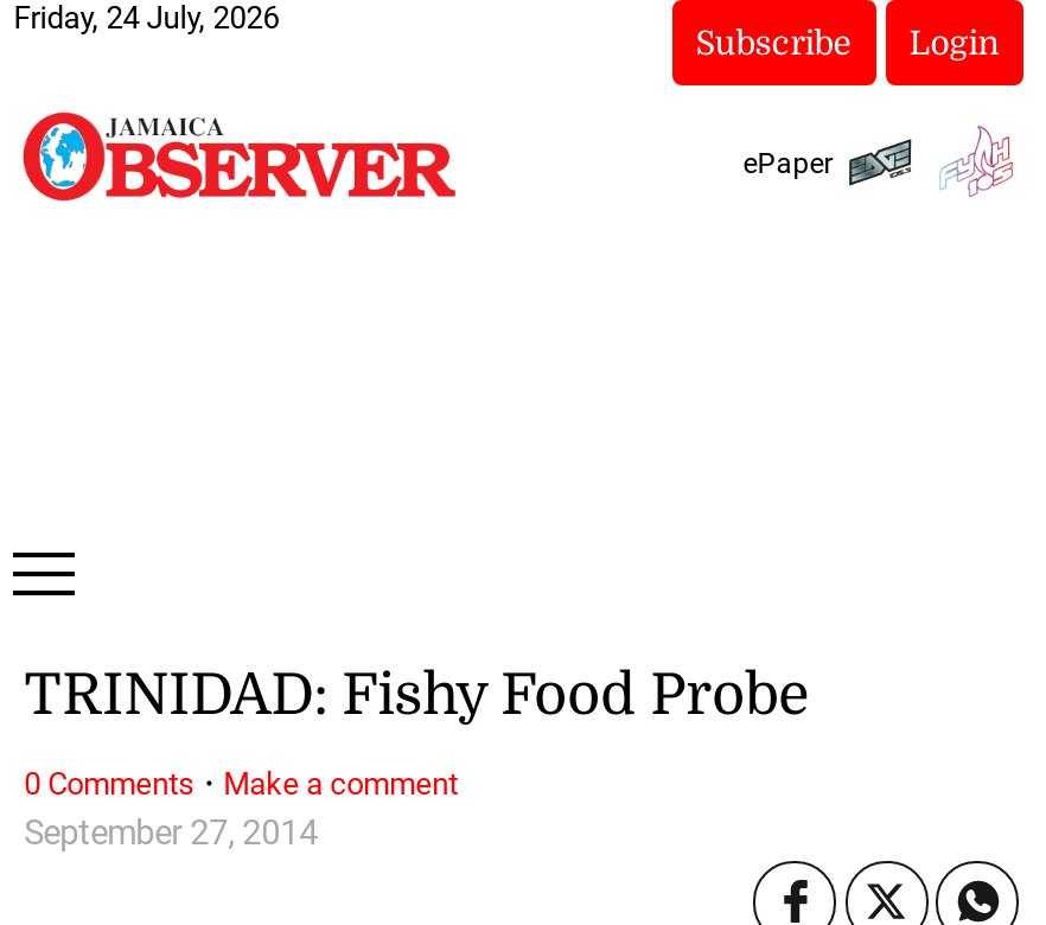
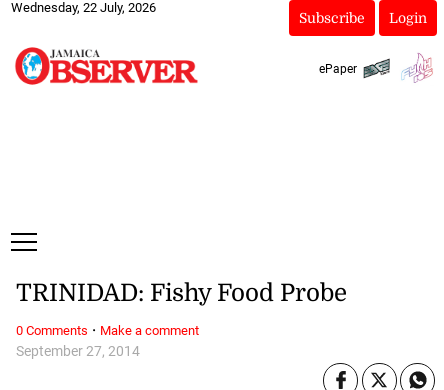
- Friday, 24 July, 2026
+ Wednesday, 22 July, 2026
